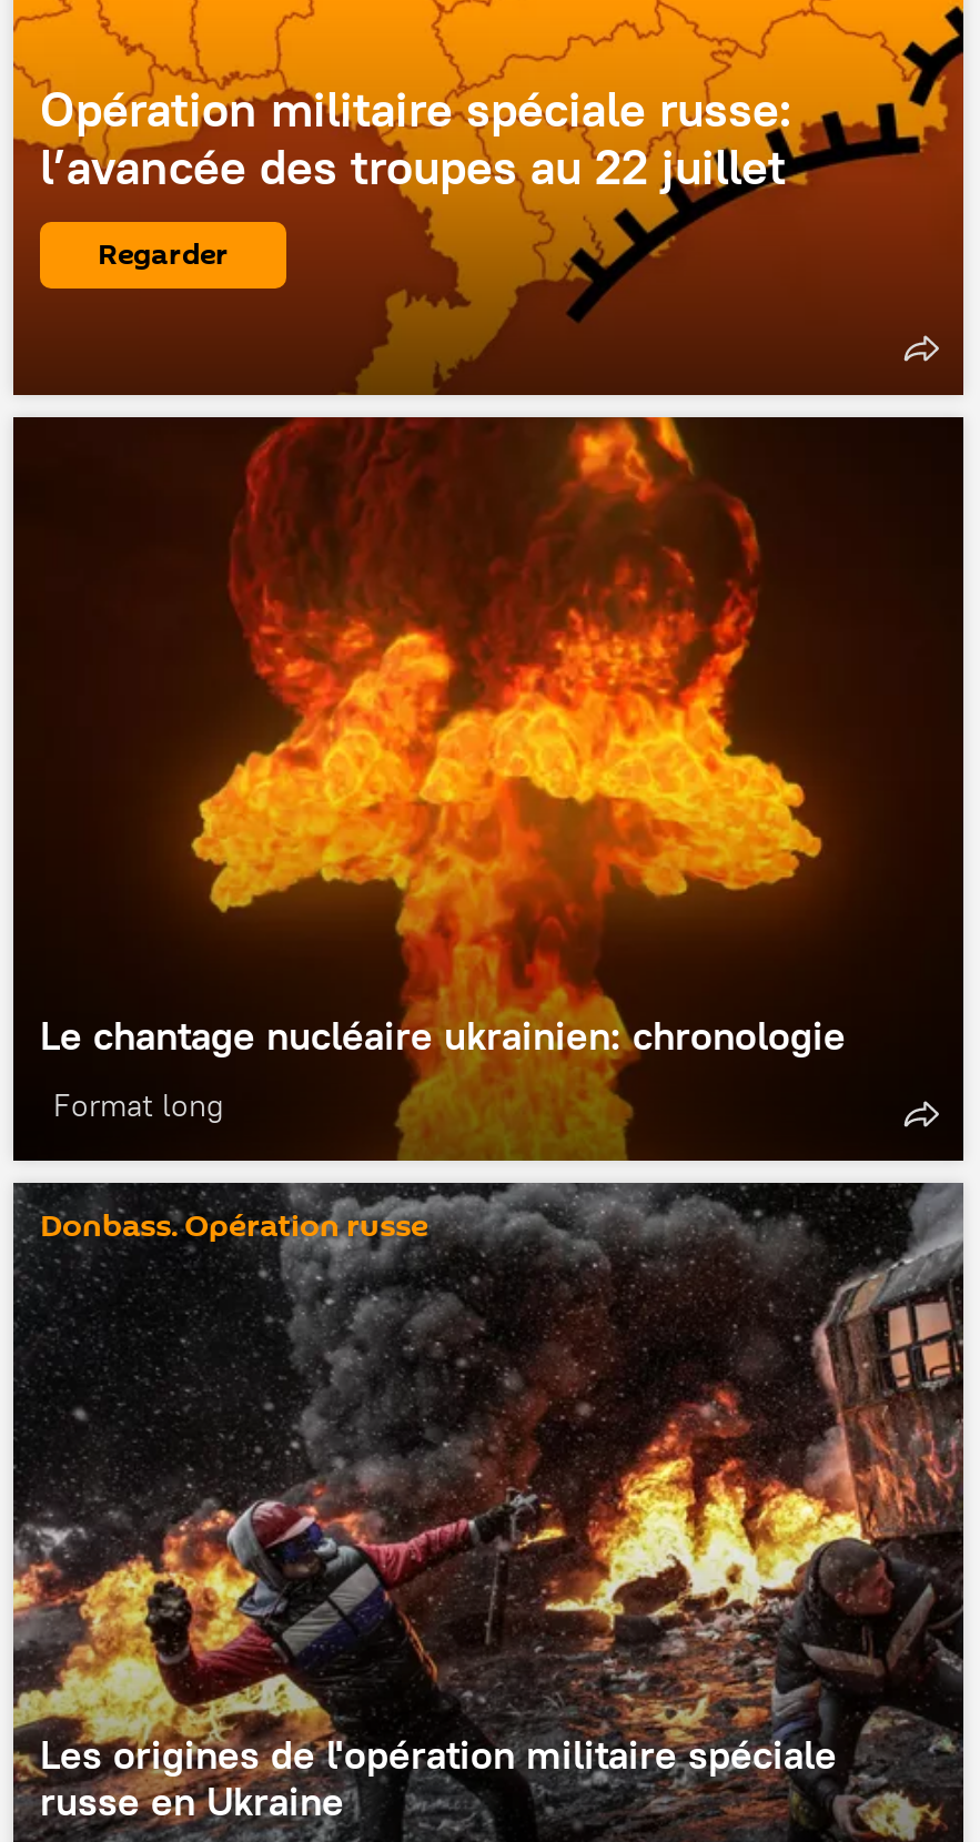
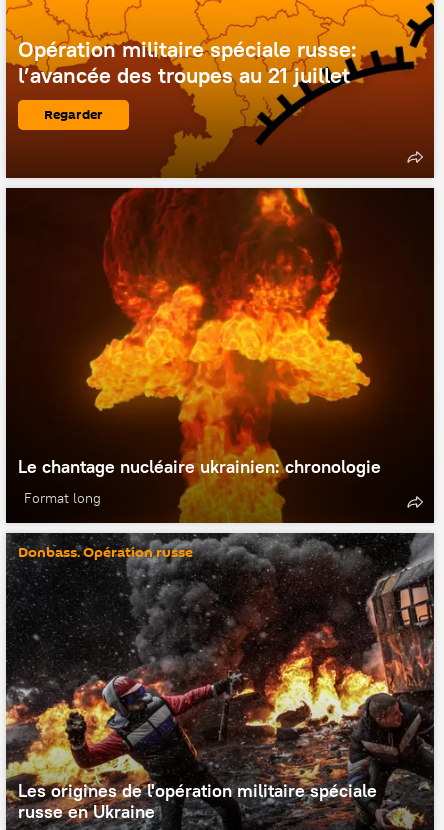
- l’avancée des troupes au 22 juillet
+ l’avancée des troupes au 21 juillet
